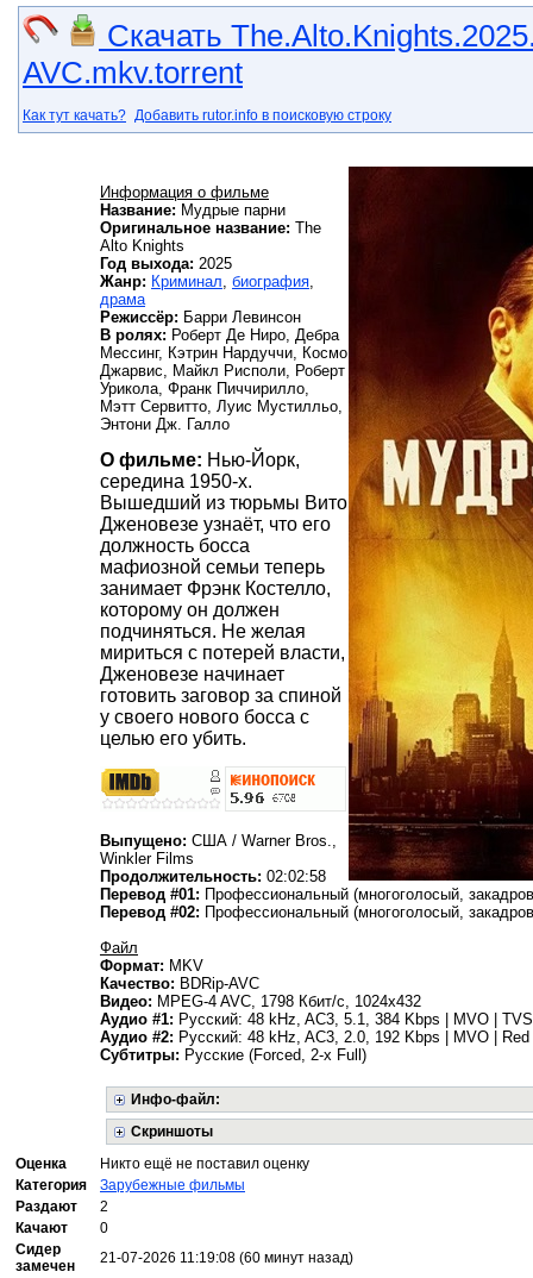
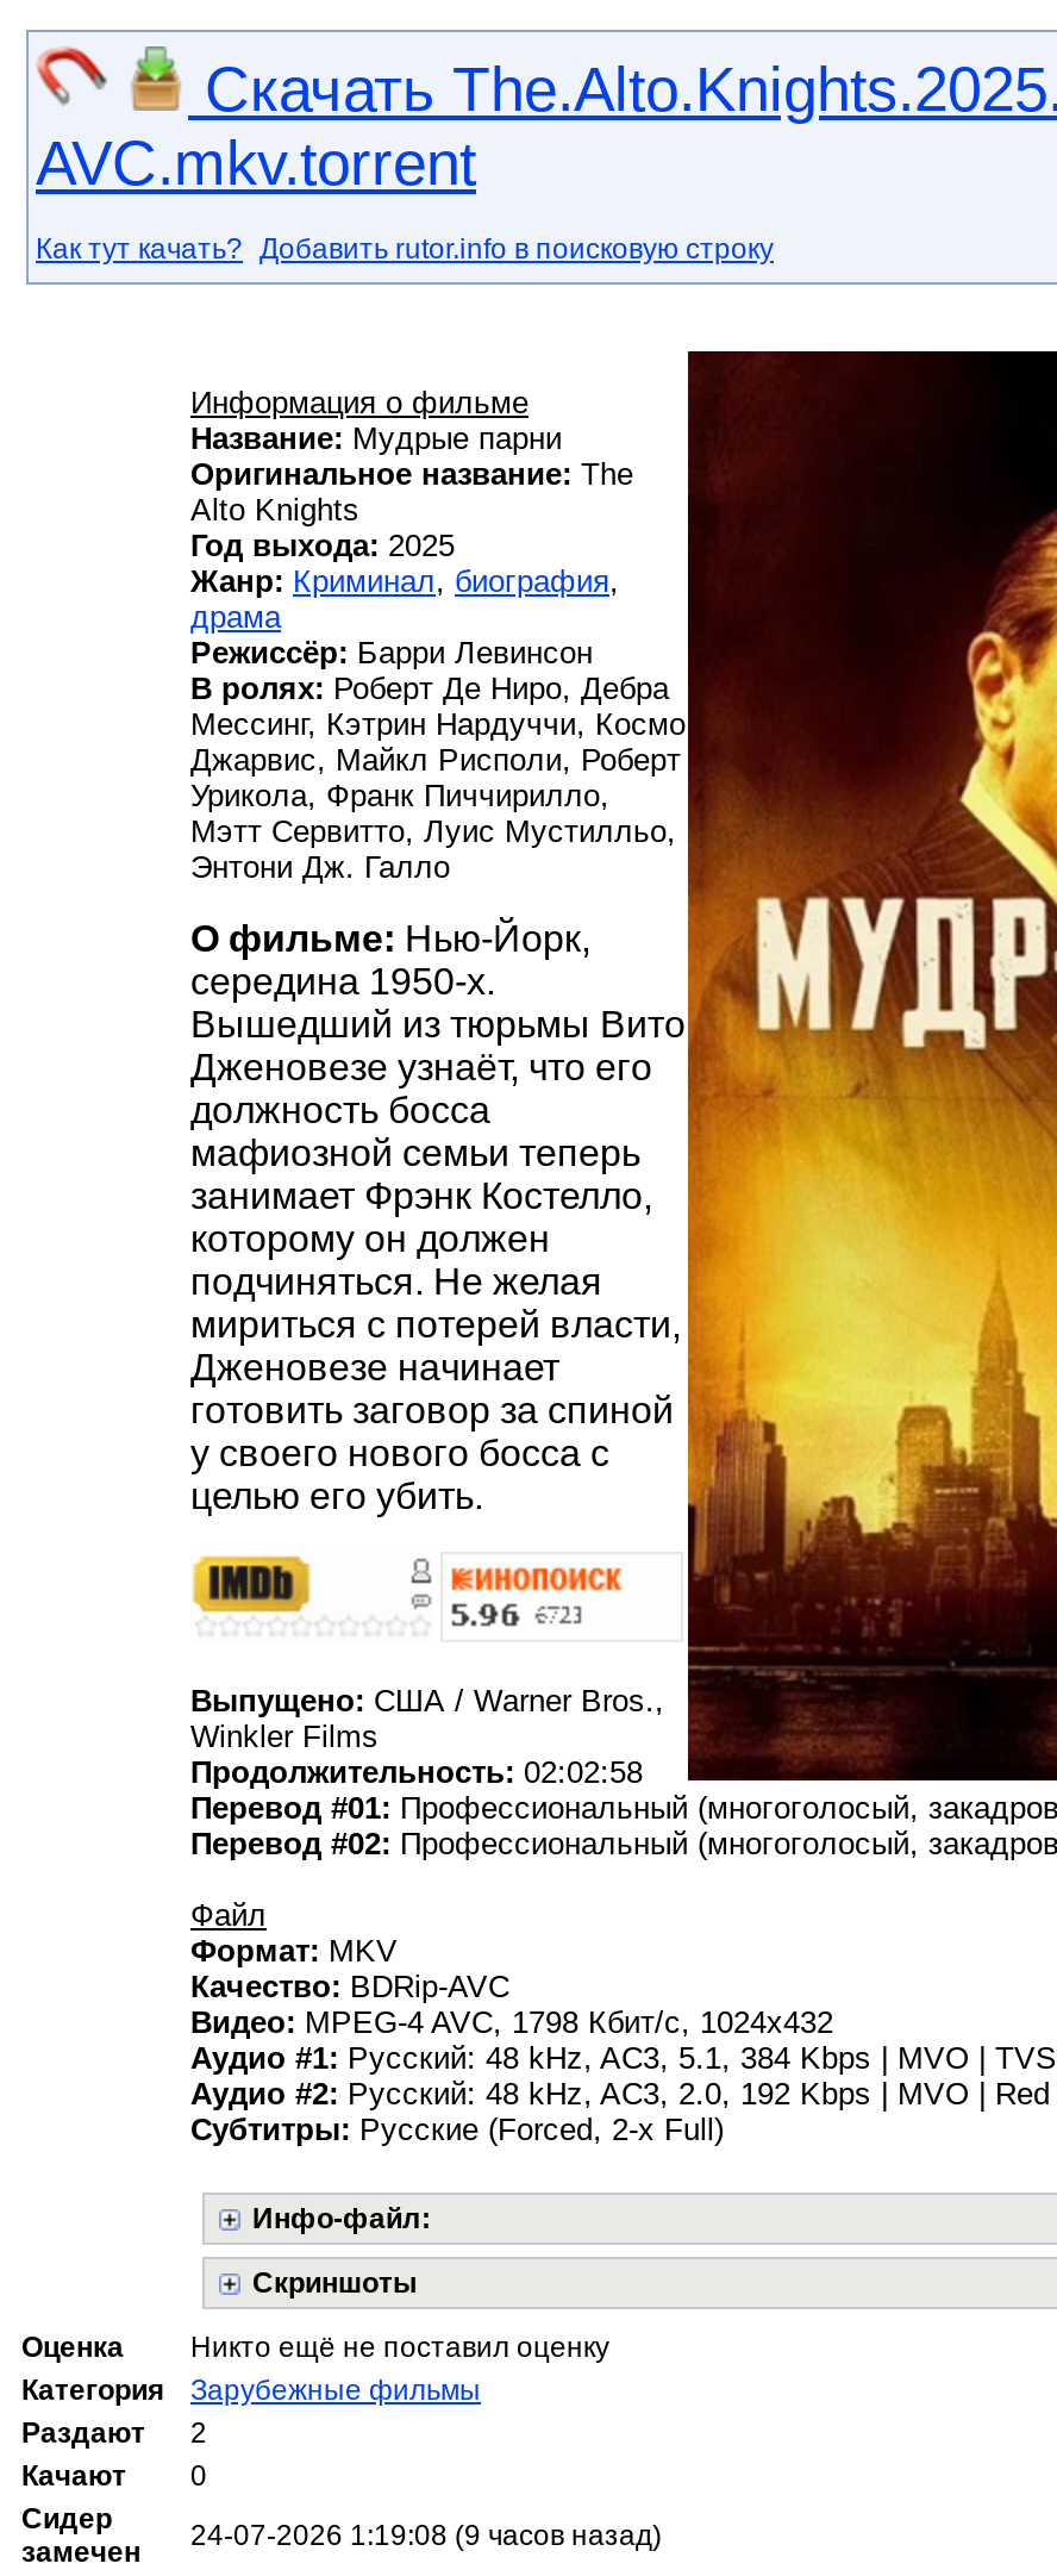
- замечен 21-07-2026 11:19:08 (60 минут назад)
+ замечен 24-07-2026 1:19:08 (9 часов назад)
